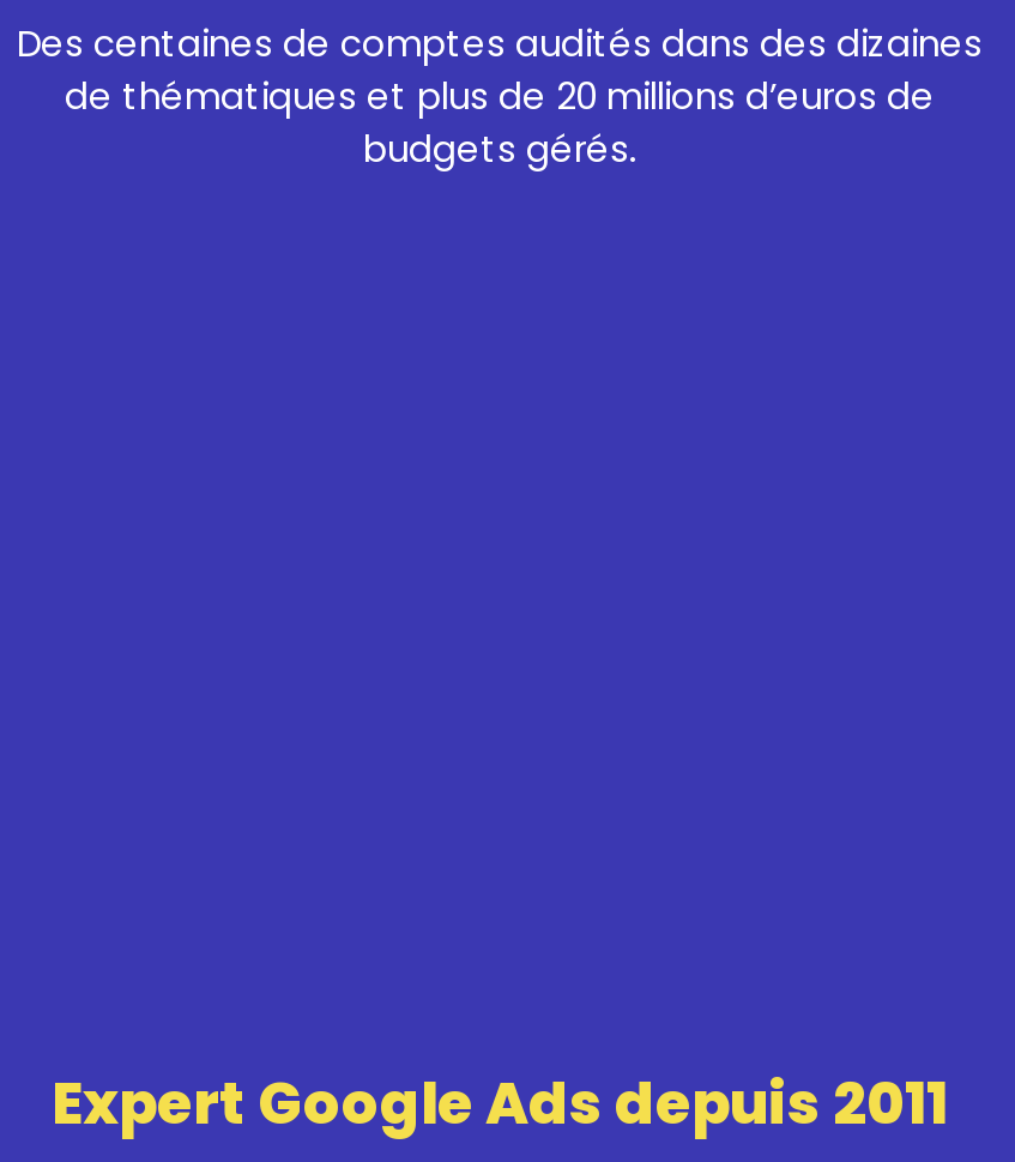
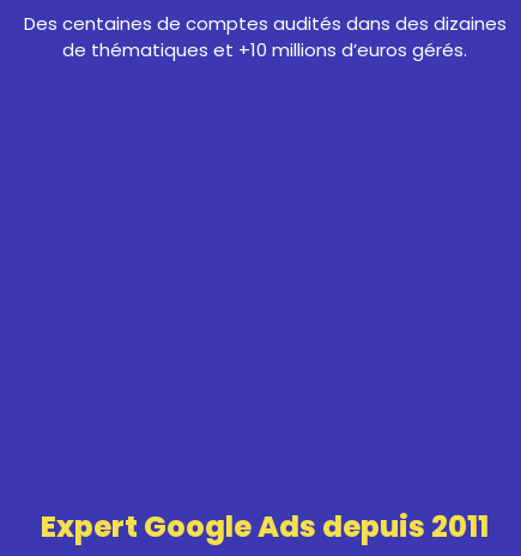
- de thématiques et plus de 20 millions d’euros de
- budgets gérés.
+ de thématiques et +10 millions d’euros gérés.
